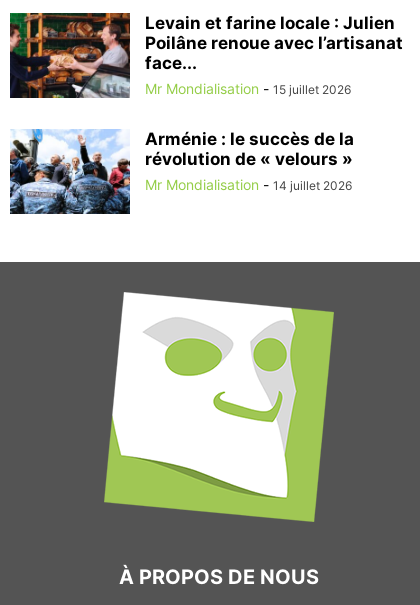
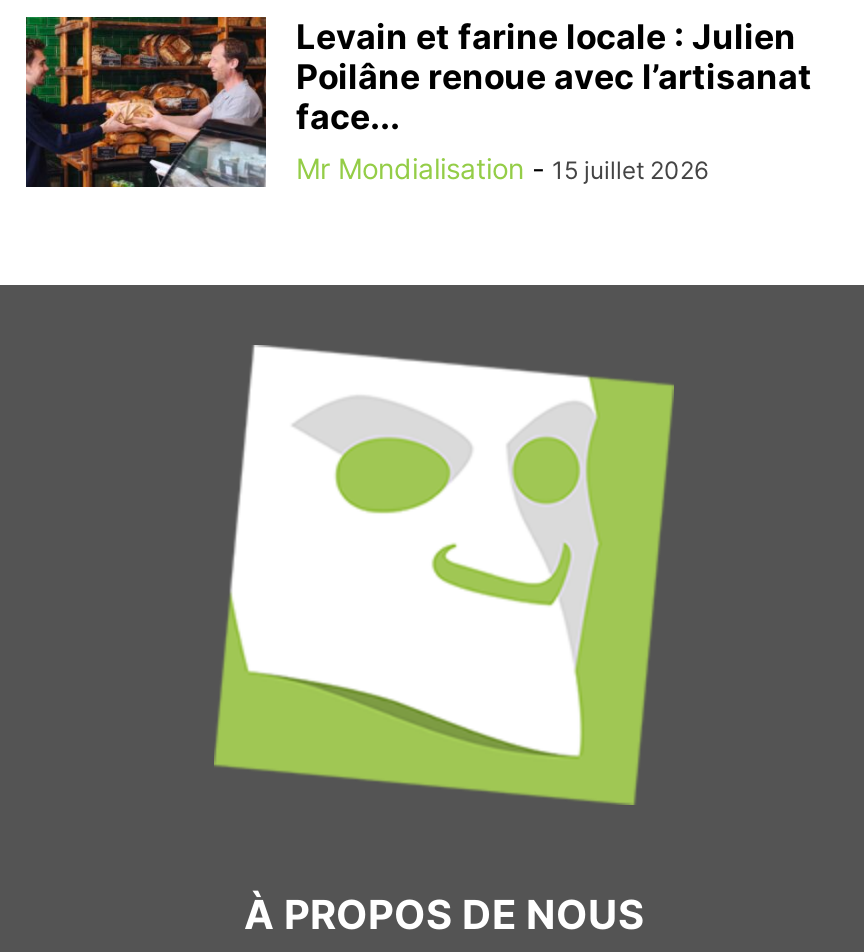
- [image]
- Arménie : le succès de la
- révolution de « velours »
- Mr Mondialisation - 14 juillet 2026
